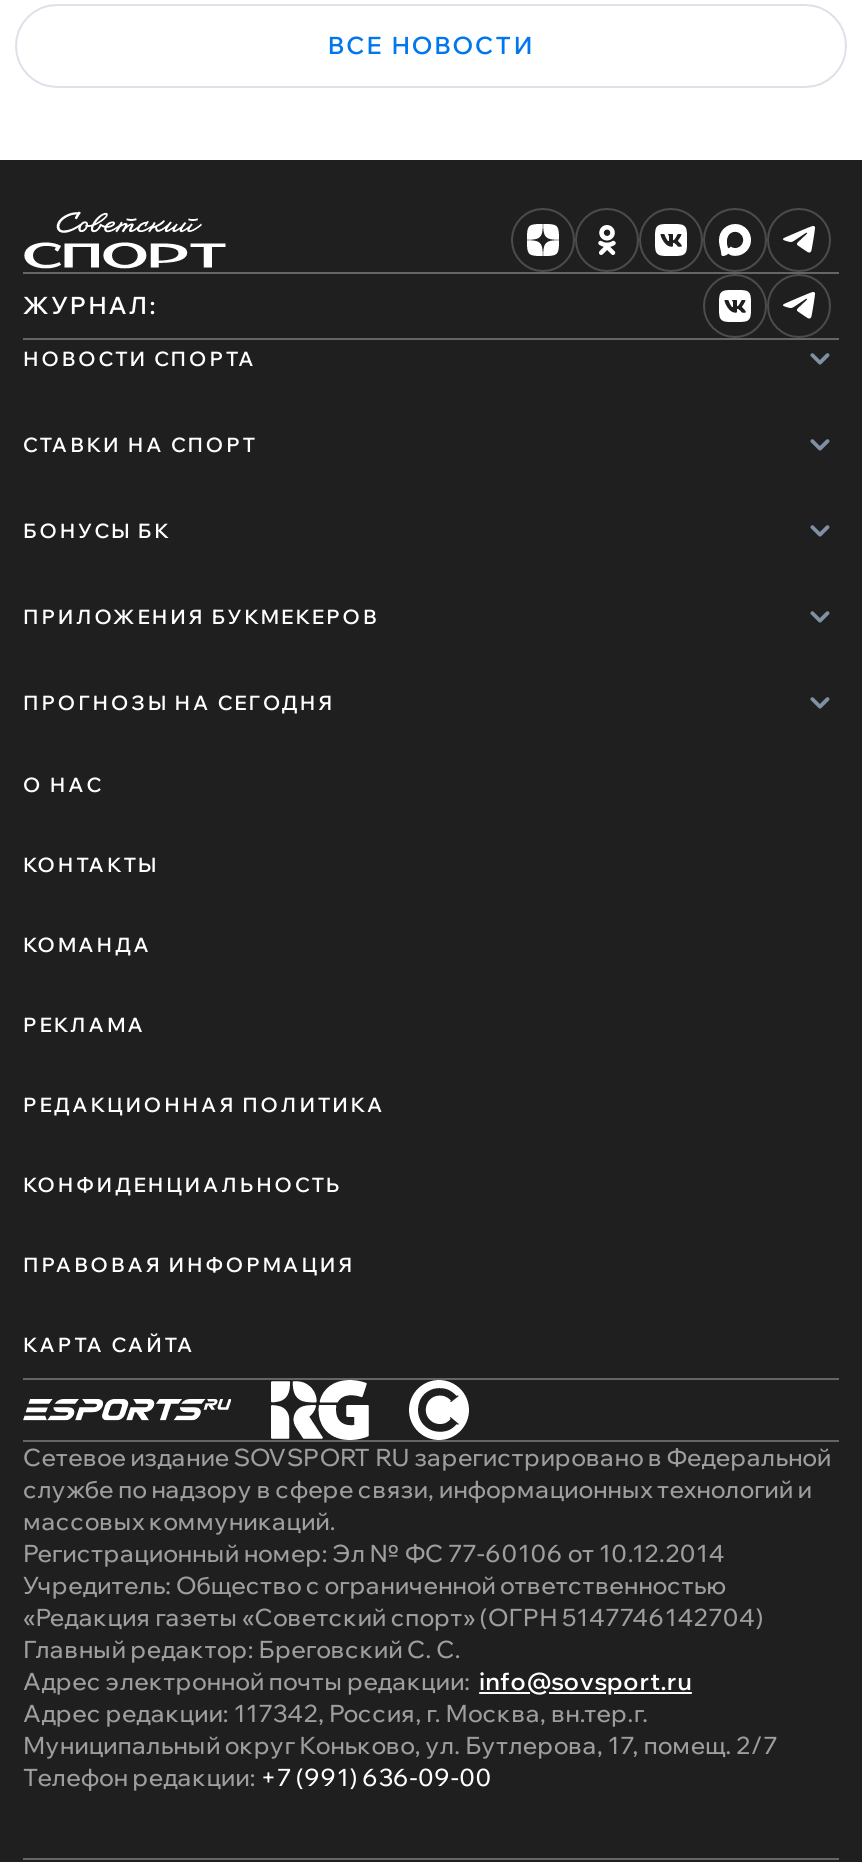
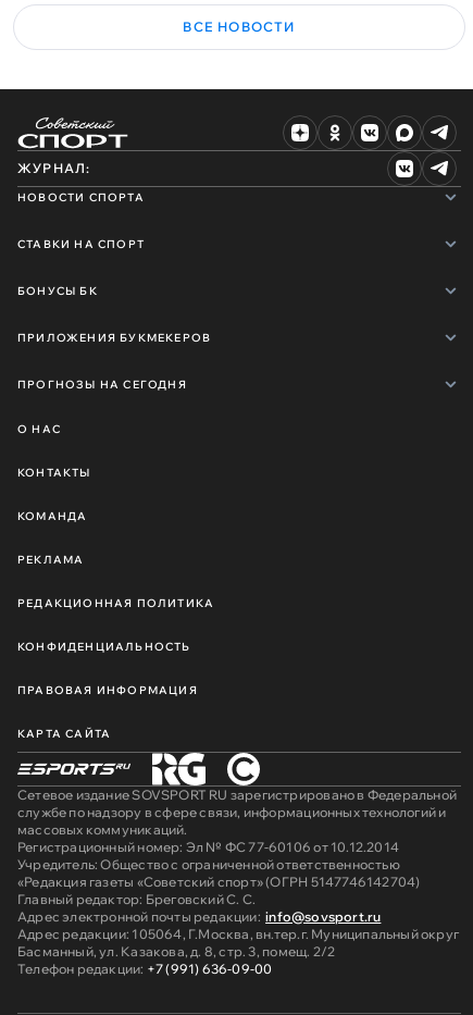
- Адрес редакции: 117342, Россия, г. Москва, вн.тер.г.
- Муниципальный округ Коньково, ул. Бутлерова, 17, помещ. 2/7
+ Адрес редакции: 105064, Г.Москва, вн.тер.г. Муниципальный округ
+ Басманный, ул. Казакова, д. 8, стр. 3, помещ. 2/2
